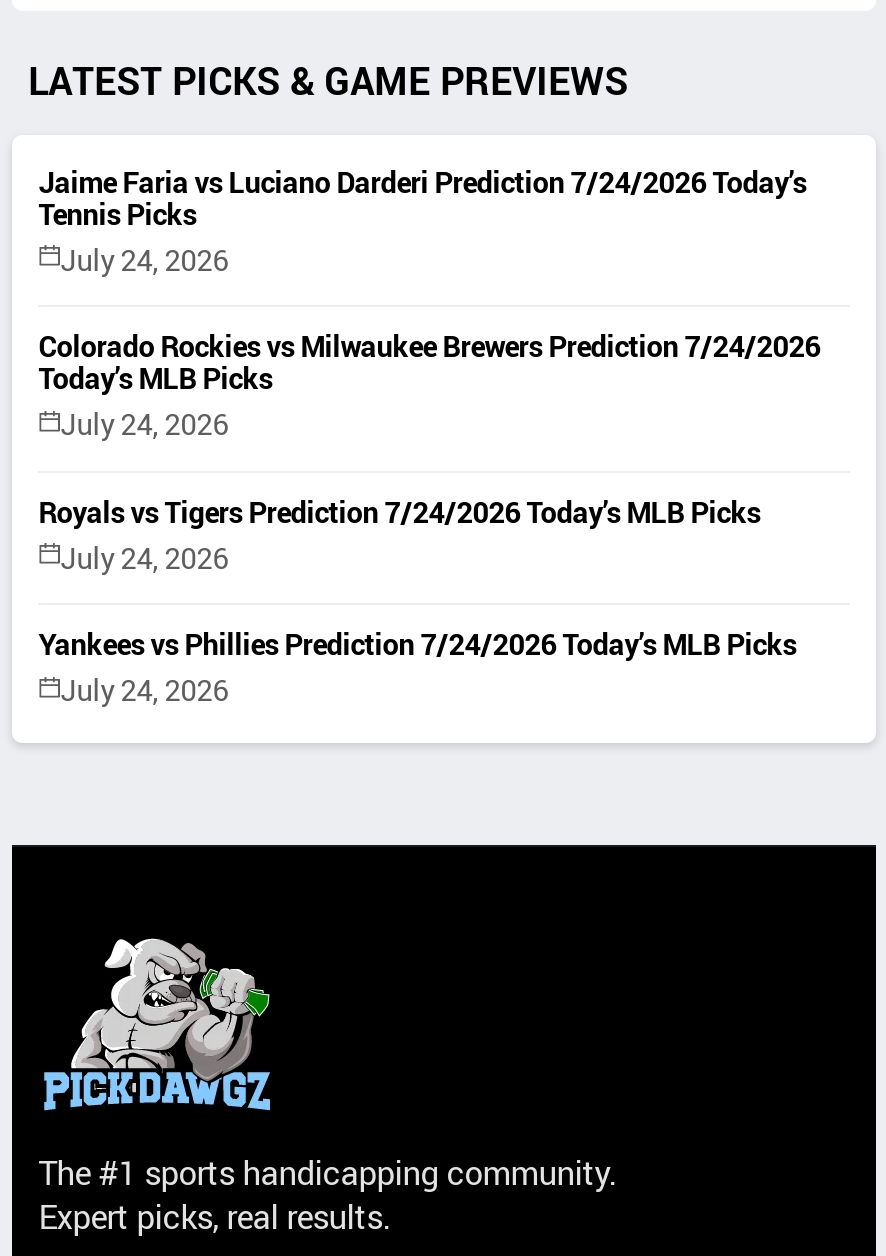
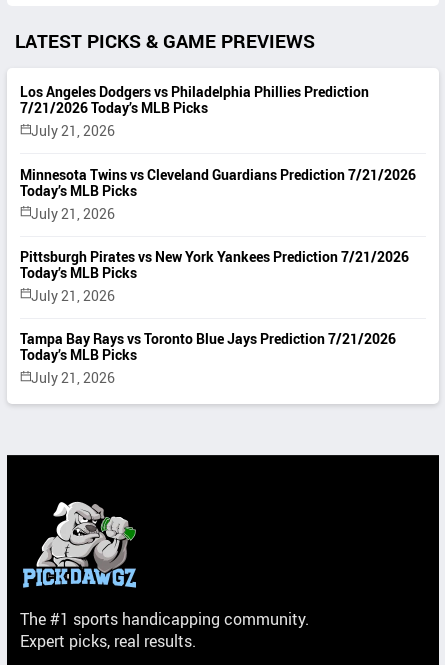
- Jaime Faria vs Luciano Darderi Prediction 7/24/2026 Today’s
- Tennis Picks
- July 24, 2026
+ Los Angeles Dodgers vs Philadelphia Phillies Prediction
+ 7/21/2026 Today’s MLB Picks
+ July 21, 2026

- Colorado Rockies vs Milwaukee Brewers Prediction 7/24/2026
+ Minnesota Twins vs Cleveland Guardians Prediction 7/21/2026

- July 24, 2026
+ July 21, 2026

- Royals vs Tigers Prediction 7/24/2026 Today’s MLB Picks
- July 24, 2026
+ Pittsburgh Pirates vs New York Yankees Prediction 7/21/2026
+ Today’s MLB Picks
+ July 21, 2026

- Yankees vs Phillies Prediction 7/24/2026 Today’s MLB Picks
- July 24, 2026
+ Tampa Bay Rays vs Toronto Blue Jays Prediction 7/21/2026
+ Today’s MLB Picks
+ July 21, 2026
